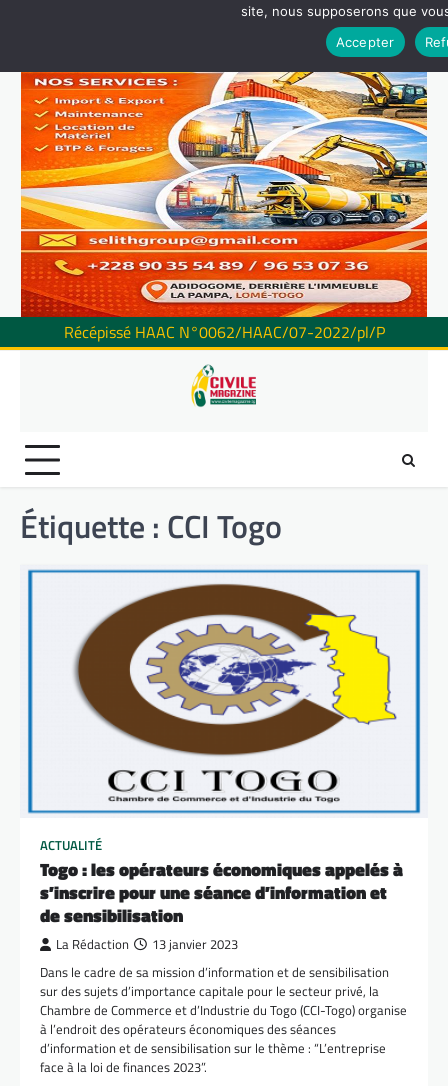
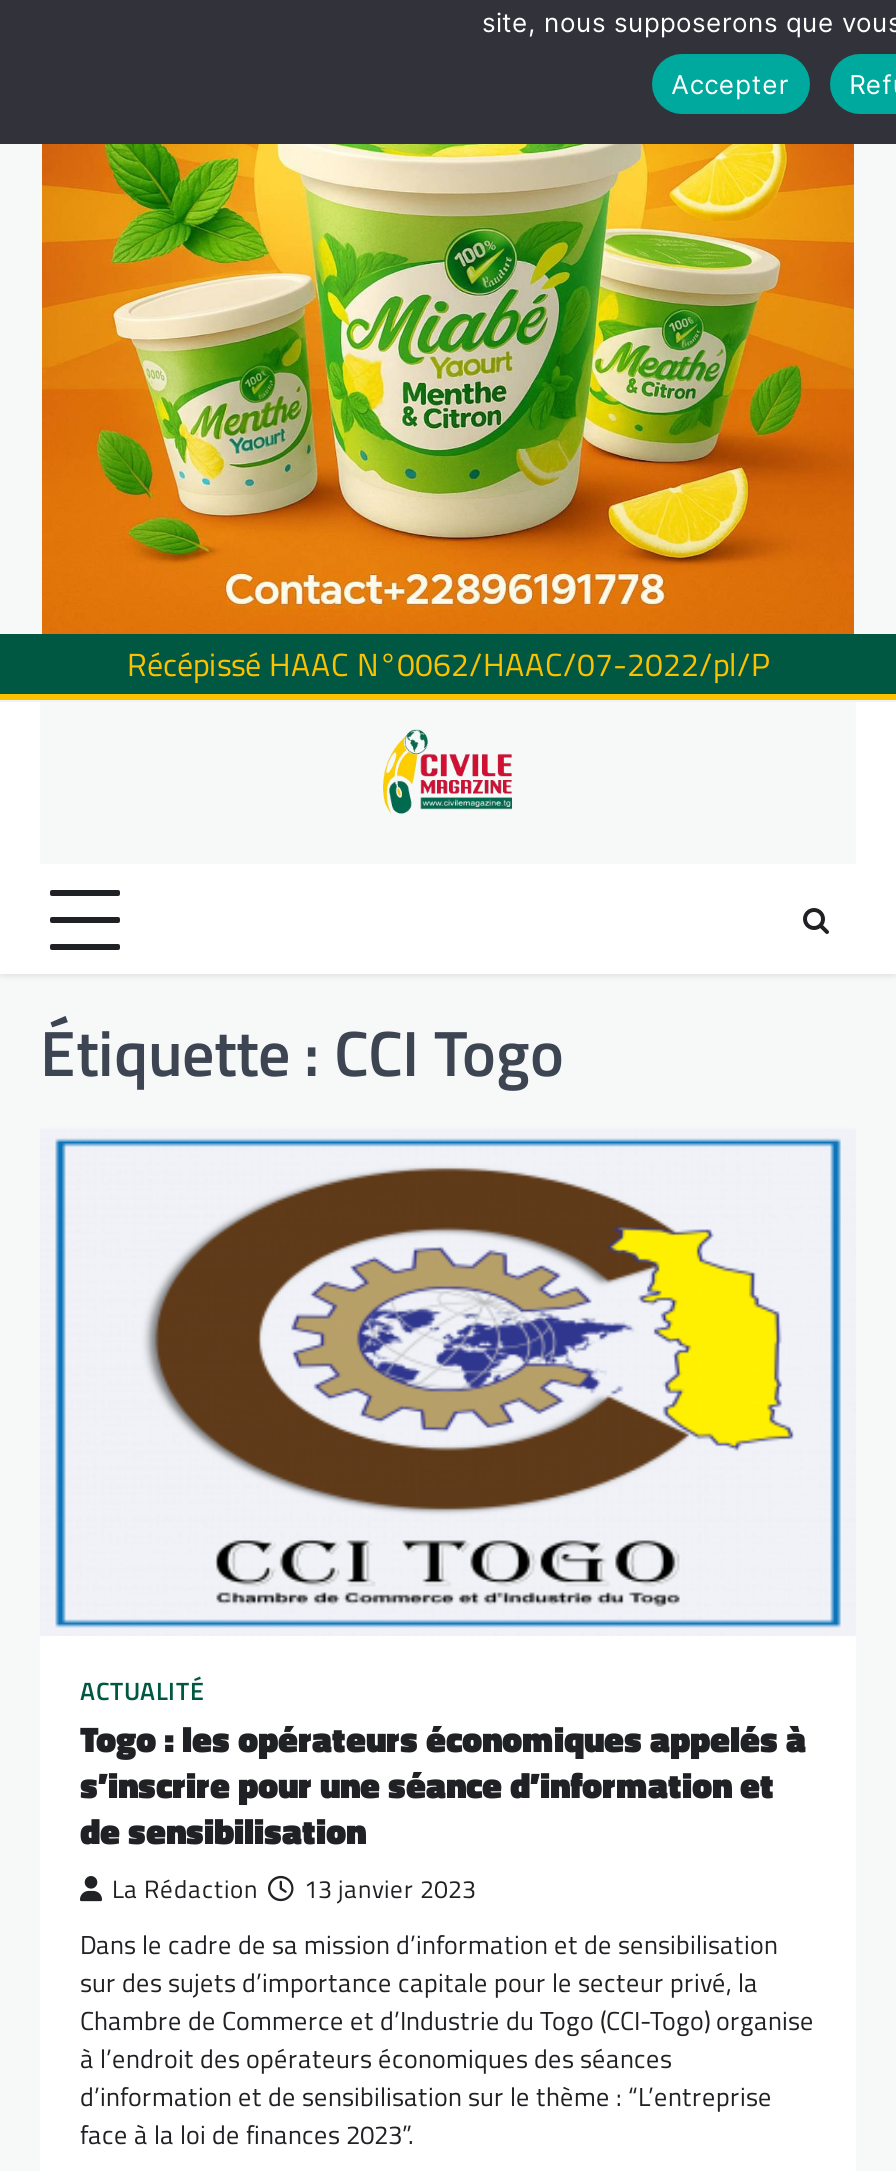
- [image]
+ [image]
